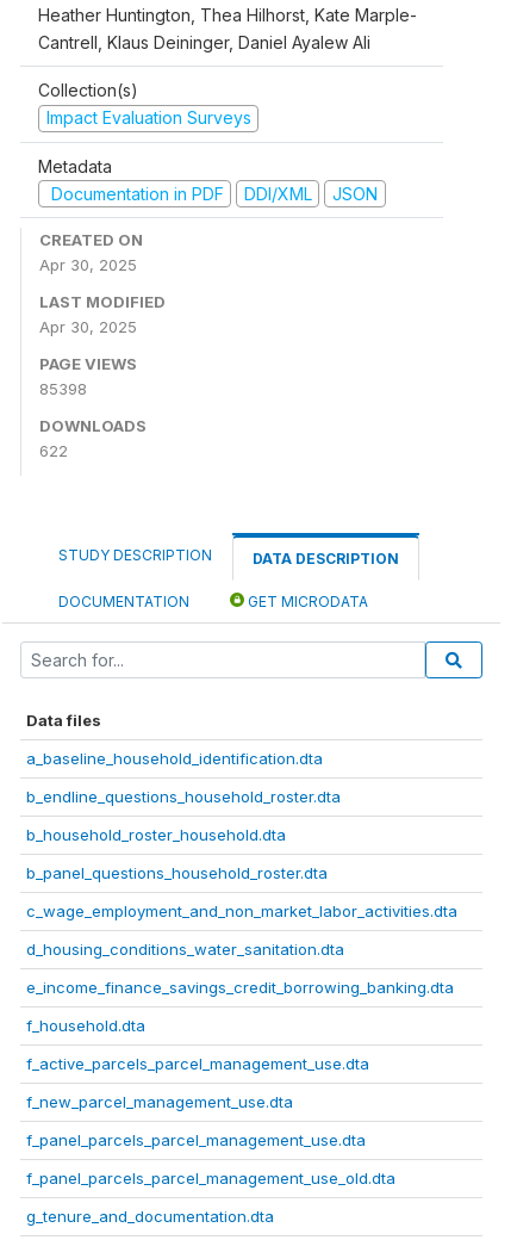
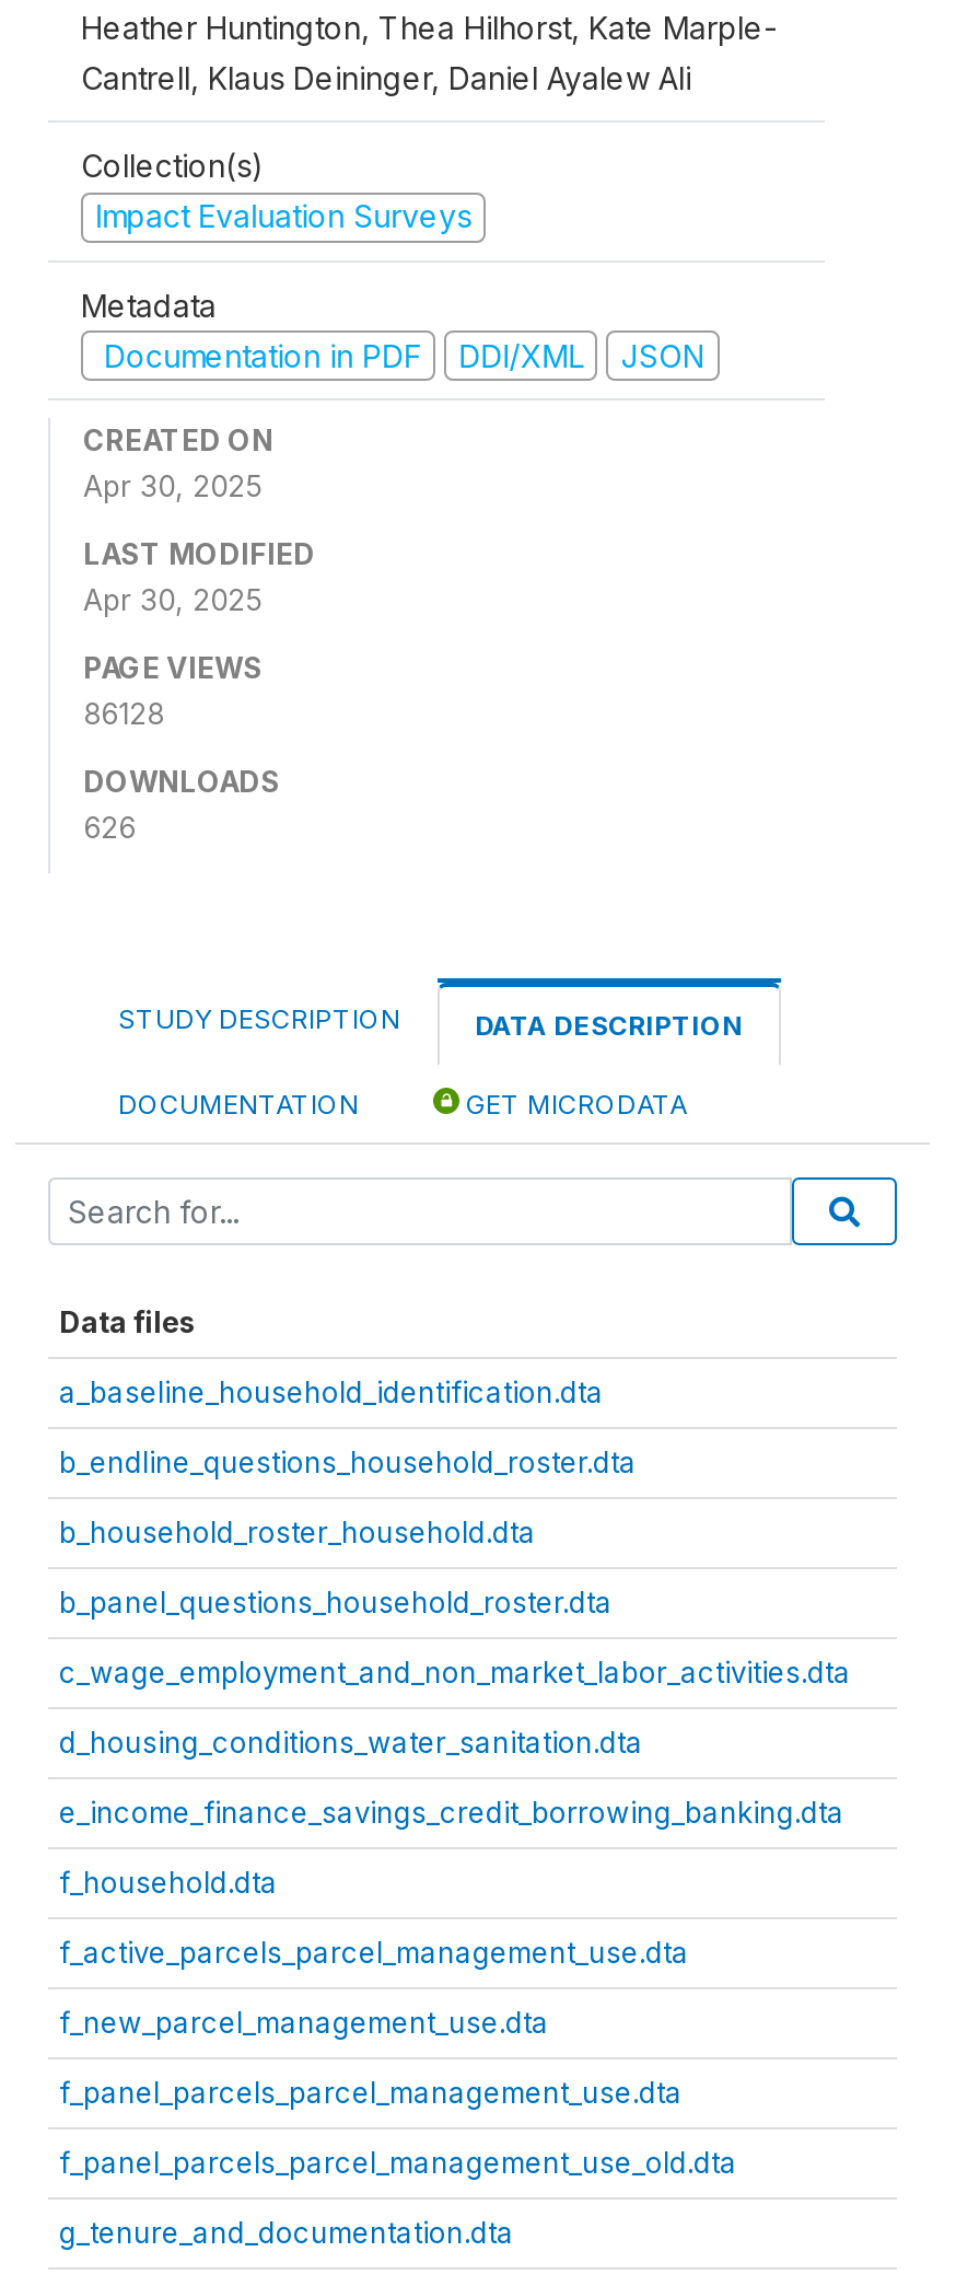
- 85398
+ 86128

- 622
+ 626
